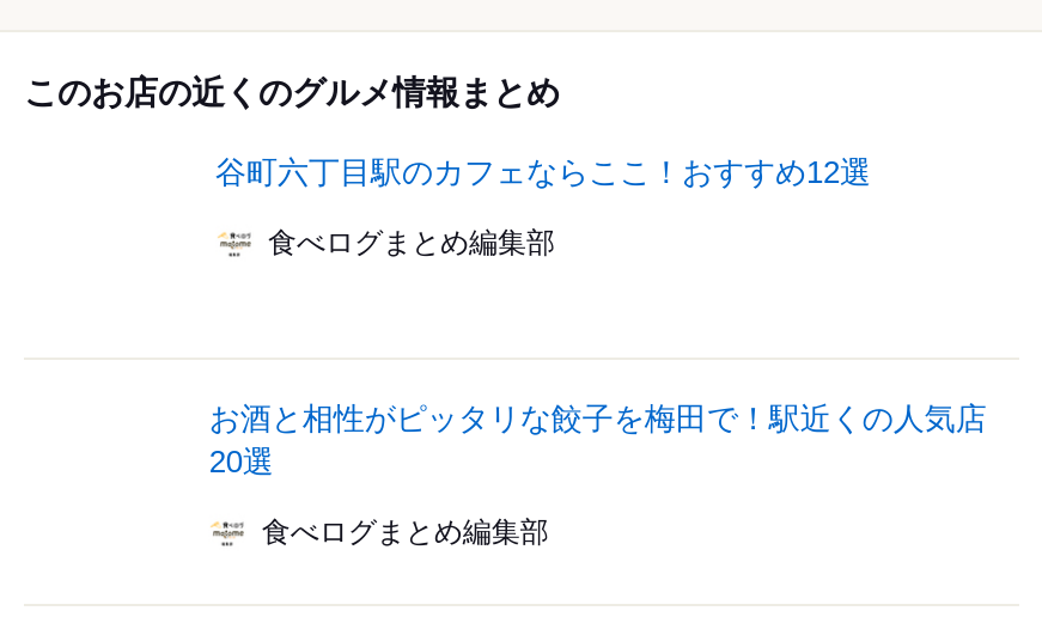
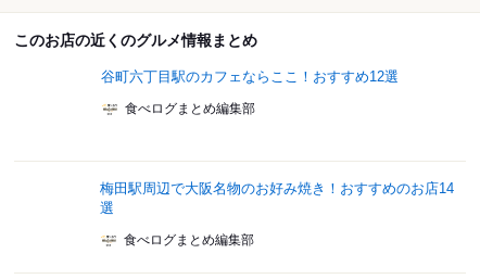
- お酒と相性がピッタリな餃子を梅田で！駅近くの人気店
- 20選
+ 梅田駅周辺で大阪名物のお好み焼き！おすすめのお店14
+ 選
